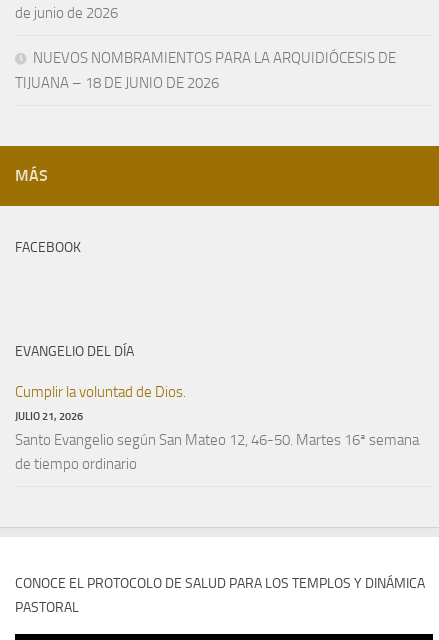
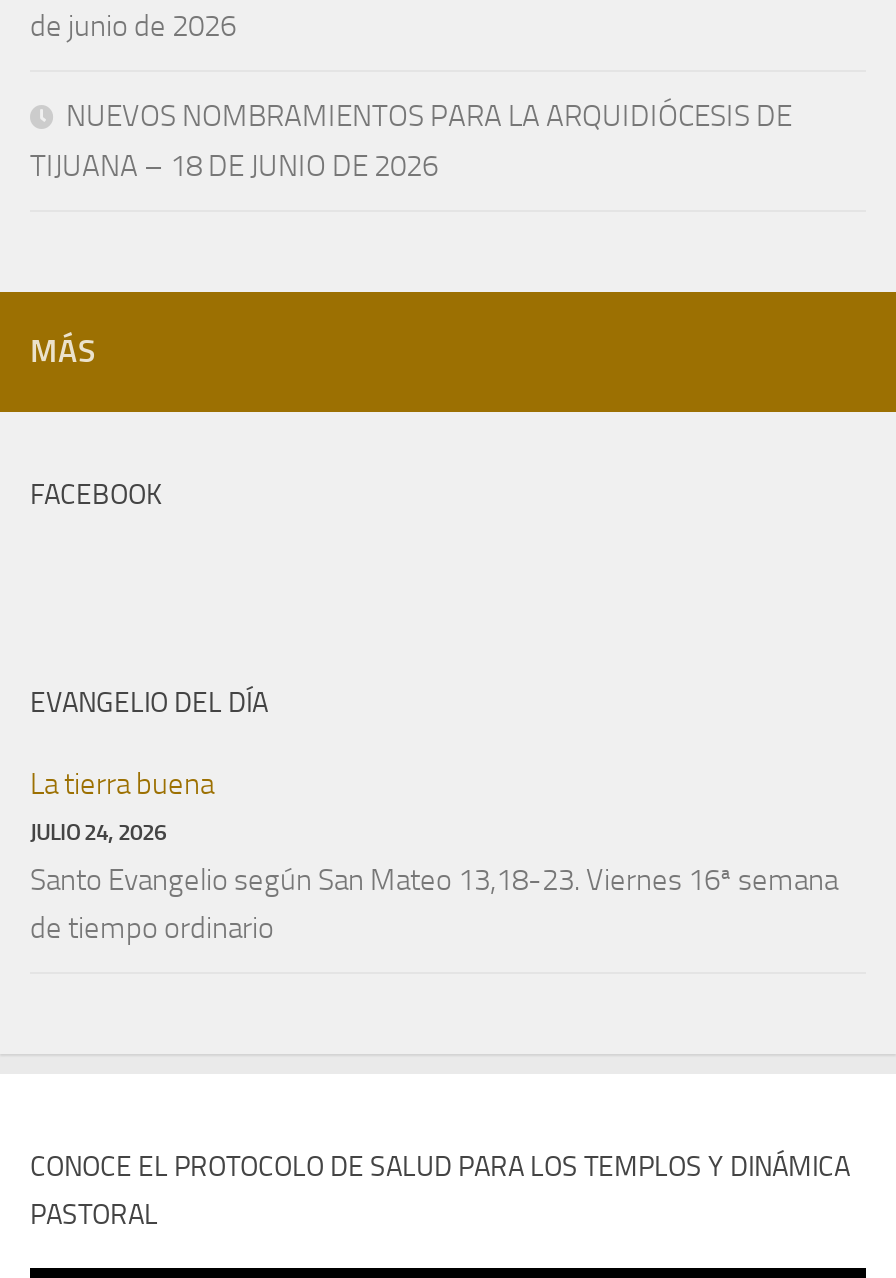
- Cumplir la voluntad de Dios.
- JULIO 21, 2026
- Santo Evangelio según San Mateo 12, 46-50. Martes 16ª semana
+ La tierra buena
+ JULIO 24, 2026
+ Santo Evangelio según San Mateo 13,18-23. Viernes 16ª semana
